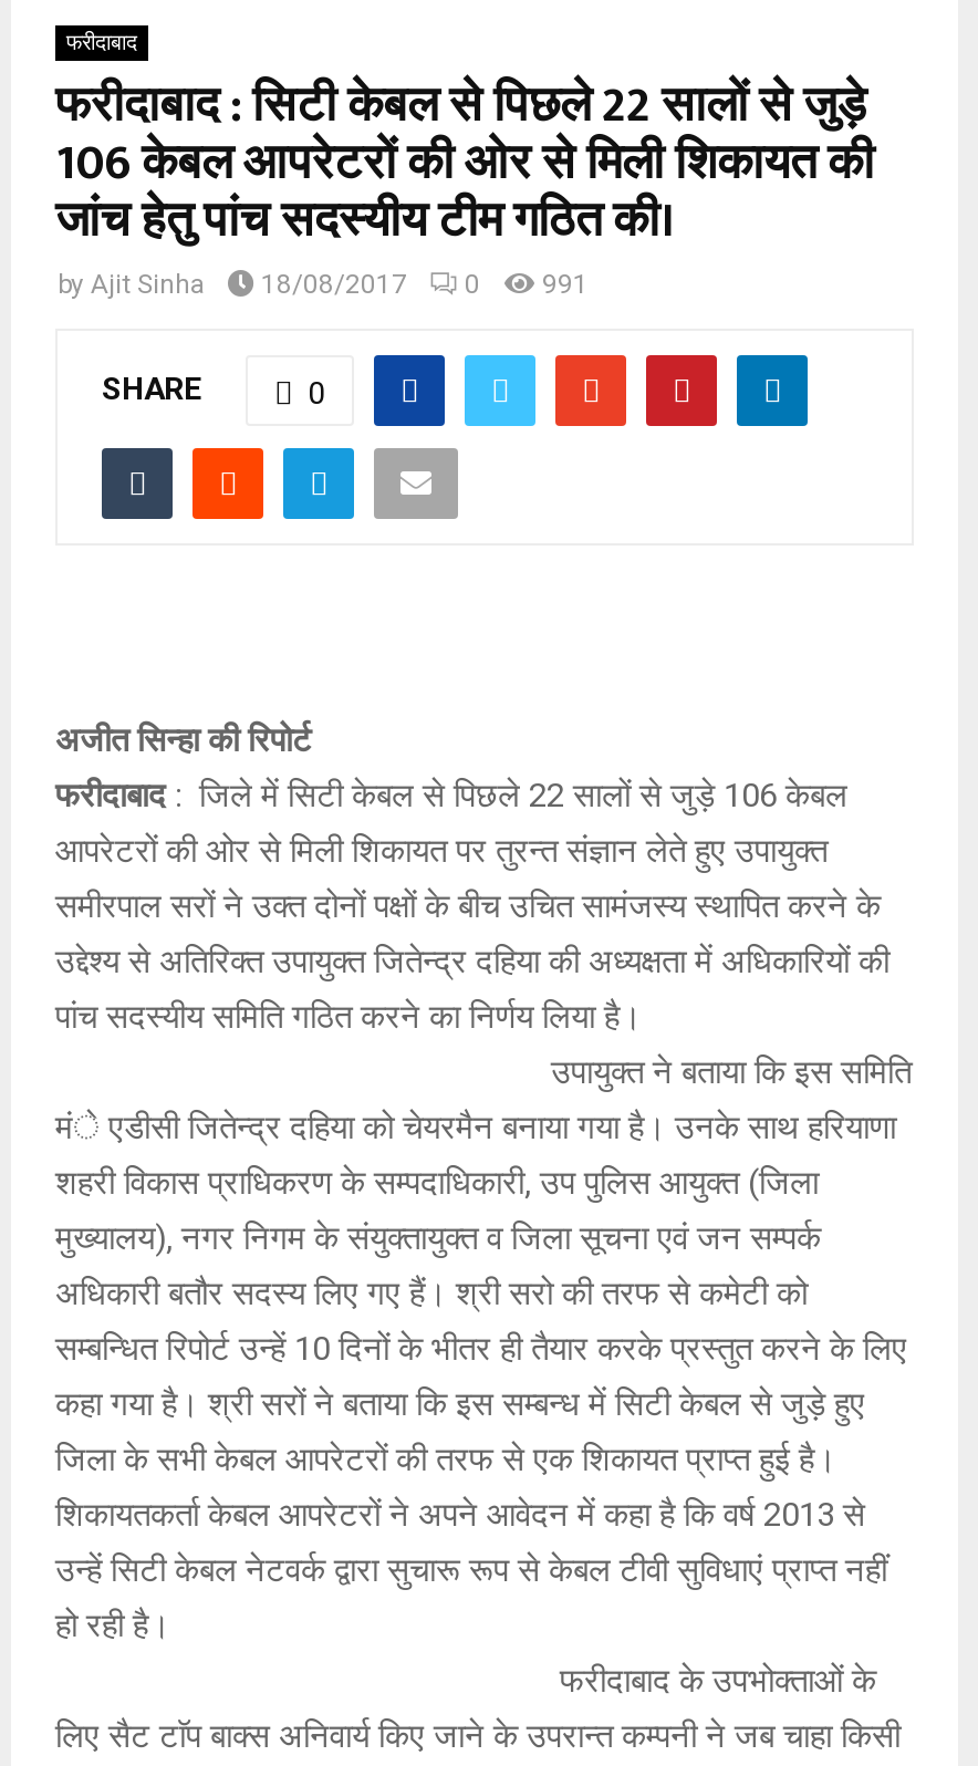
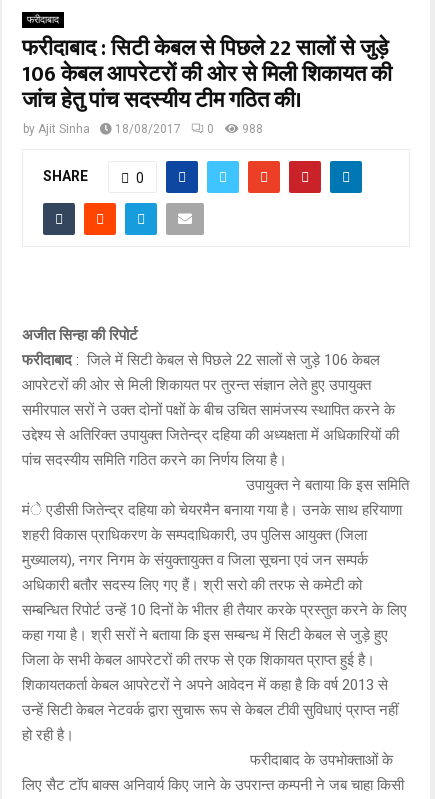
- 991
+ 988
